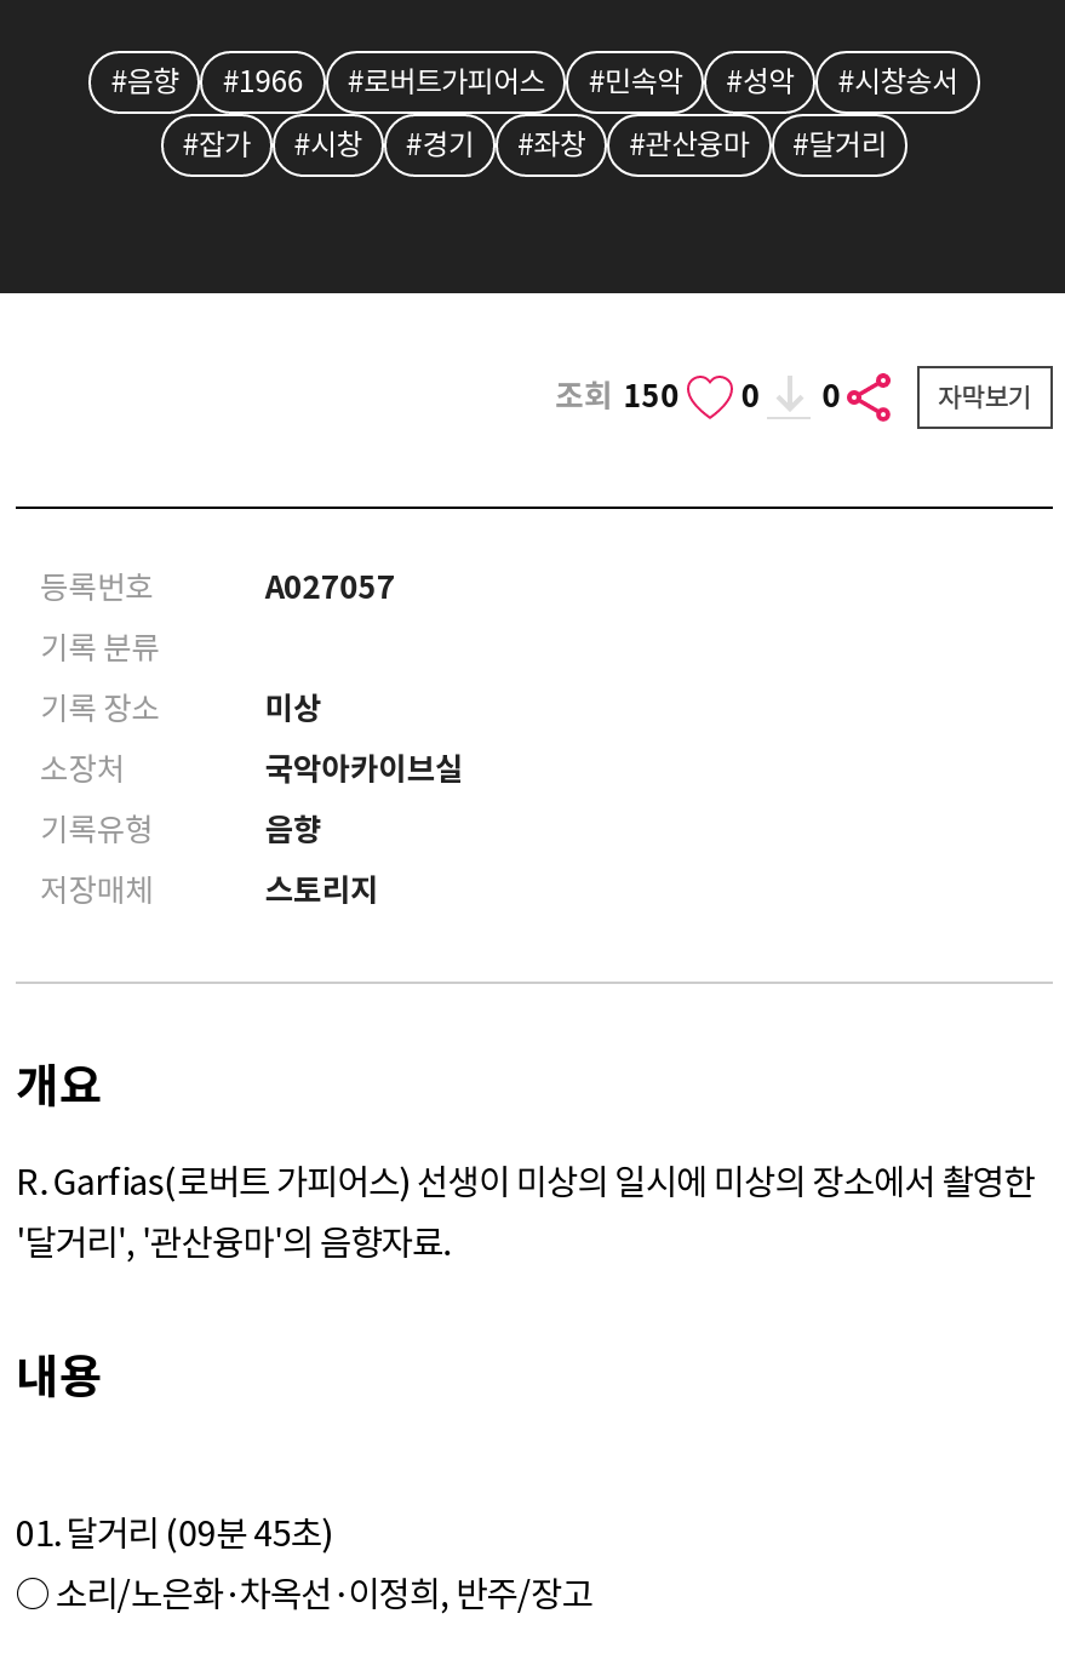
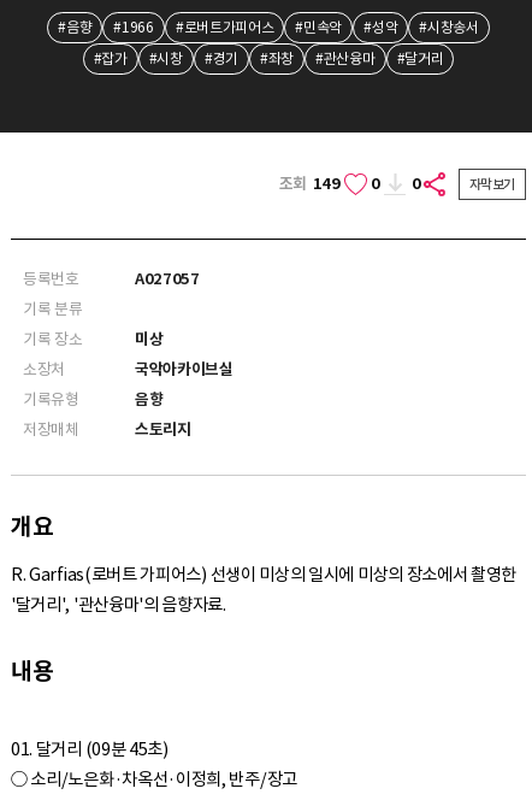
- 조회 150 0 0
+ 조회 149 0 0
